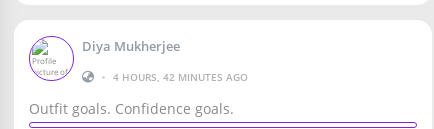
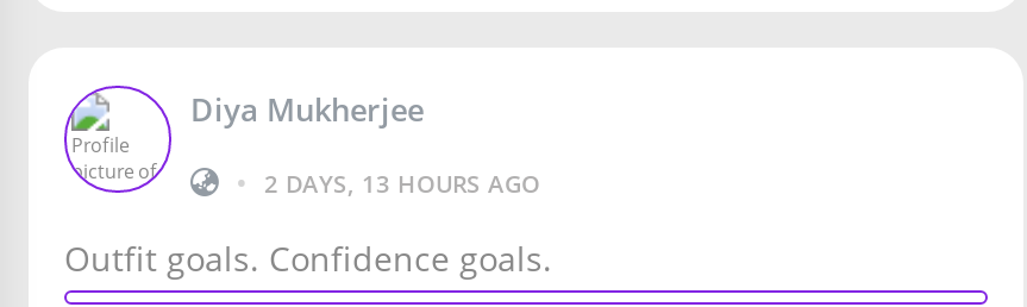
- • 4 HOURS, 42 MINUTES AGO
+ • 2 DAYS, 13 HOURS AGO
